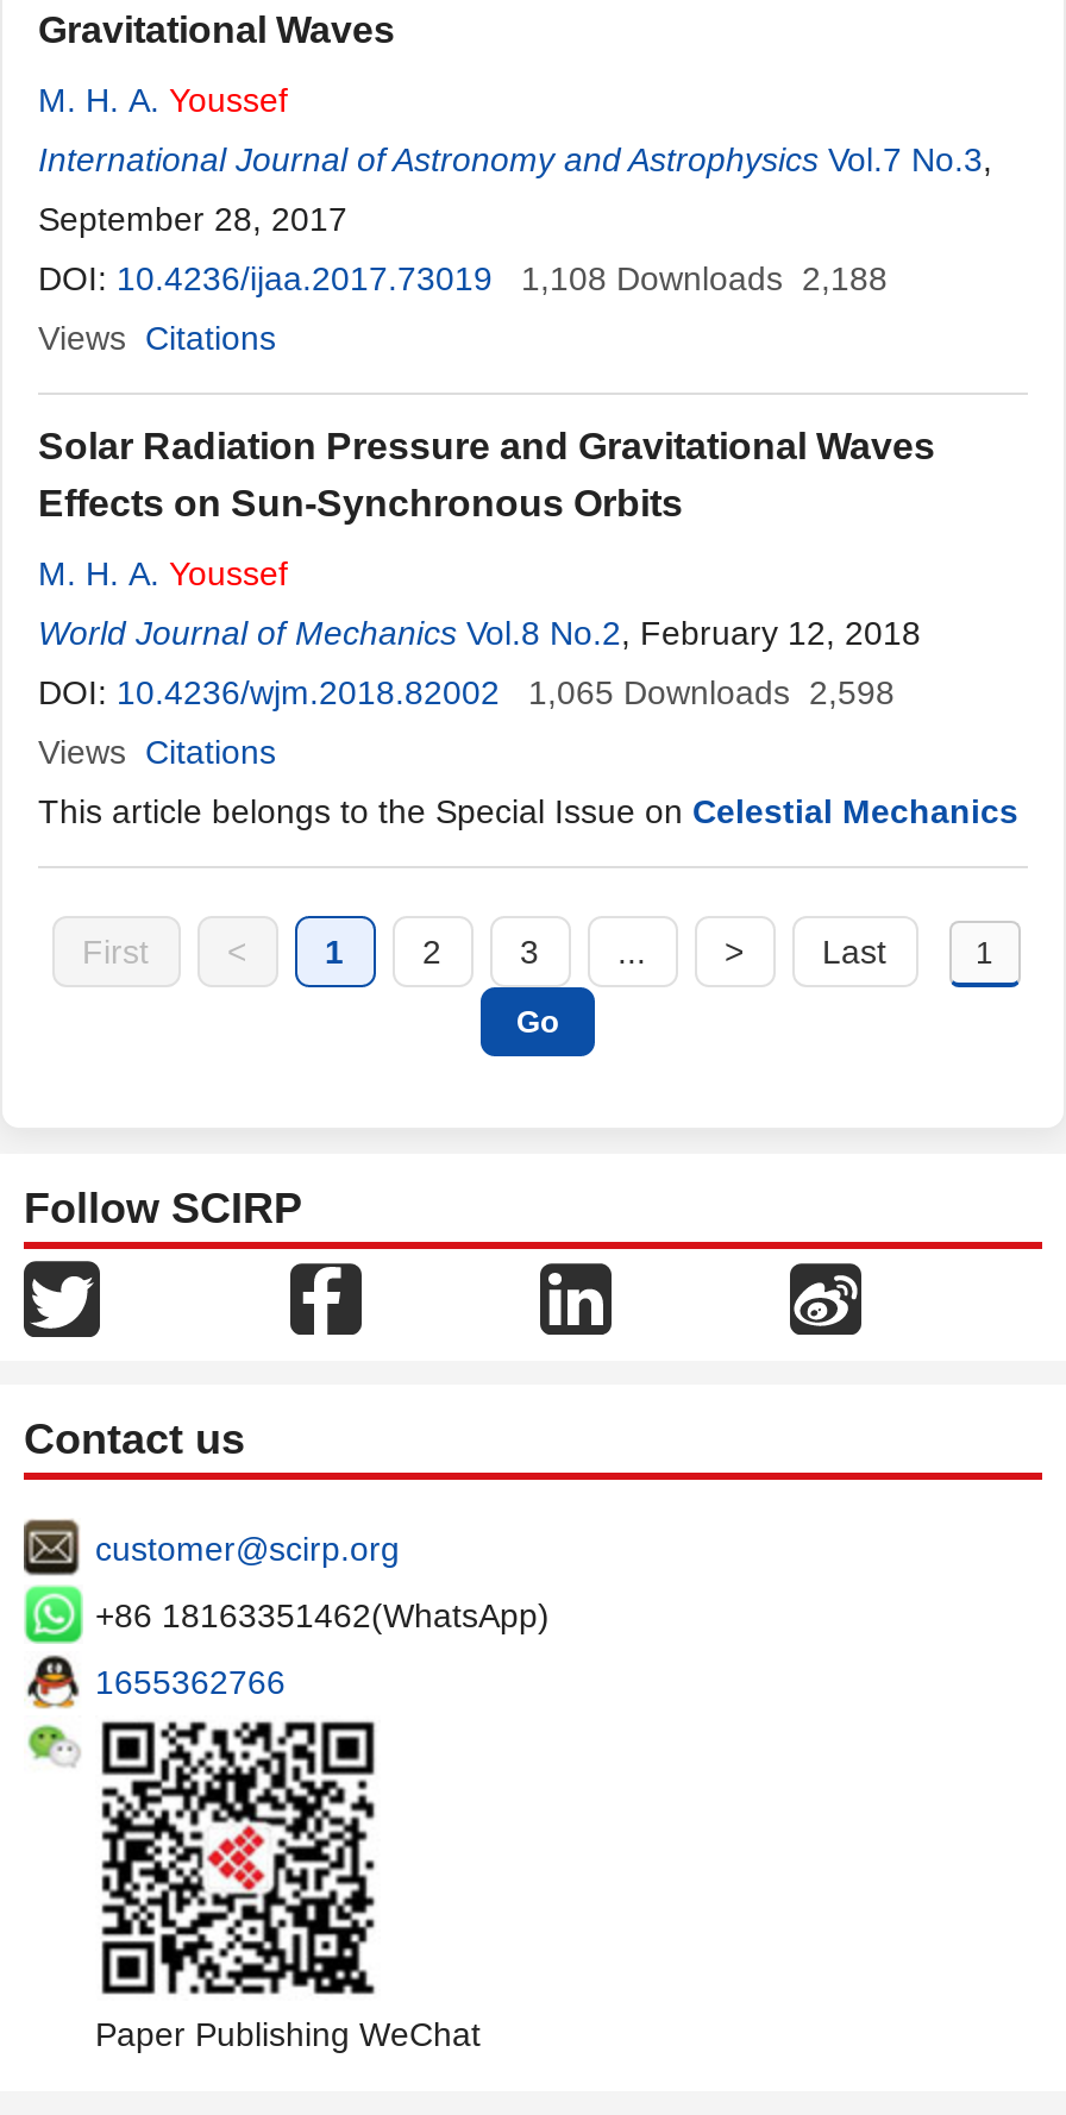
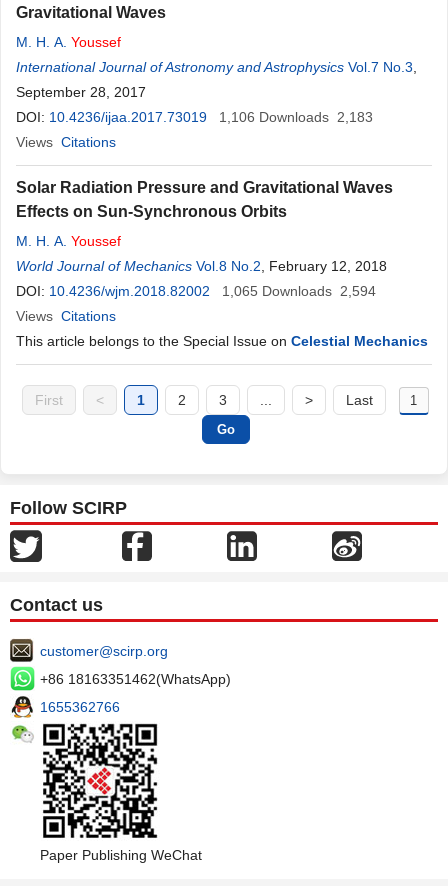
- DOI: 10.4236/ijaa.2017.73019 1,108 Downloads 2,188
+ DOI: 10.4236/ijaa.2017.73019 1,106 Downloads 2,183

- DOI: 10.4236/wjm.2018.82002 1,065 Downloads 2,598
+ DOI: 10.4236/wjm.2018.82002 1,065 Downloads 2,594
